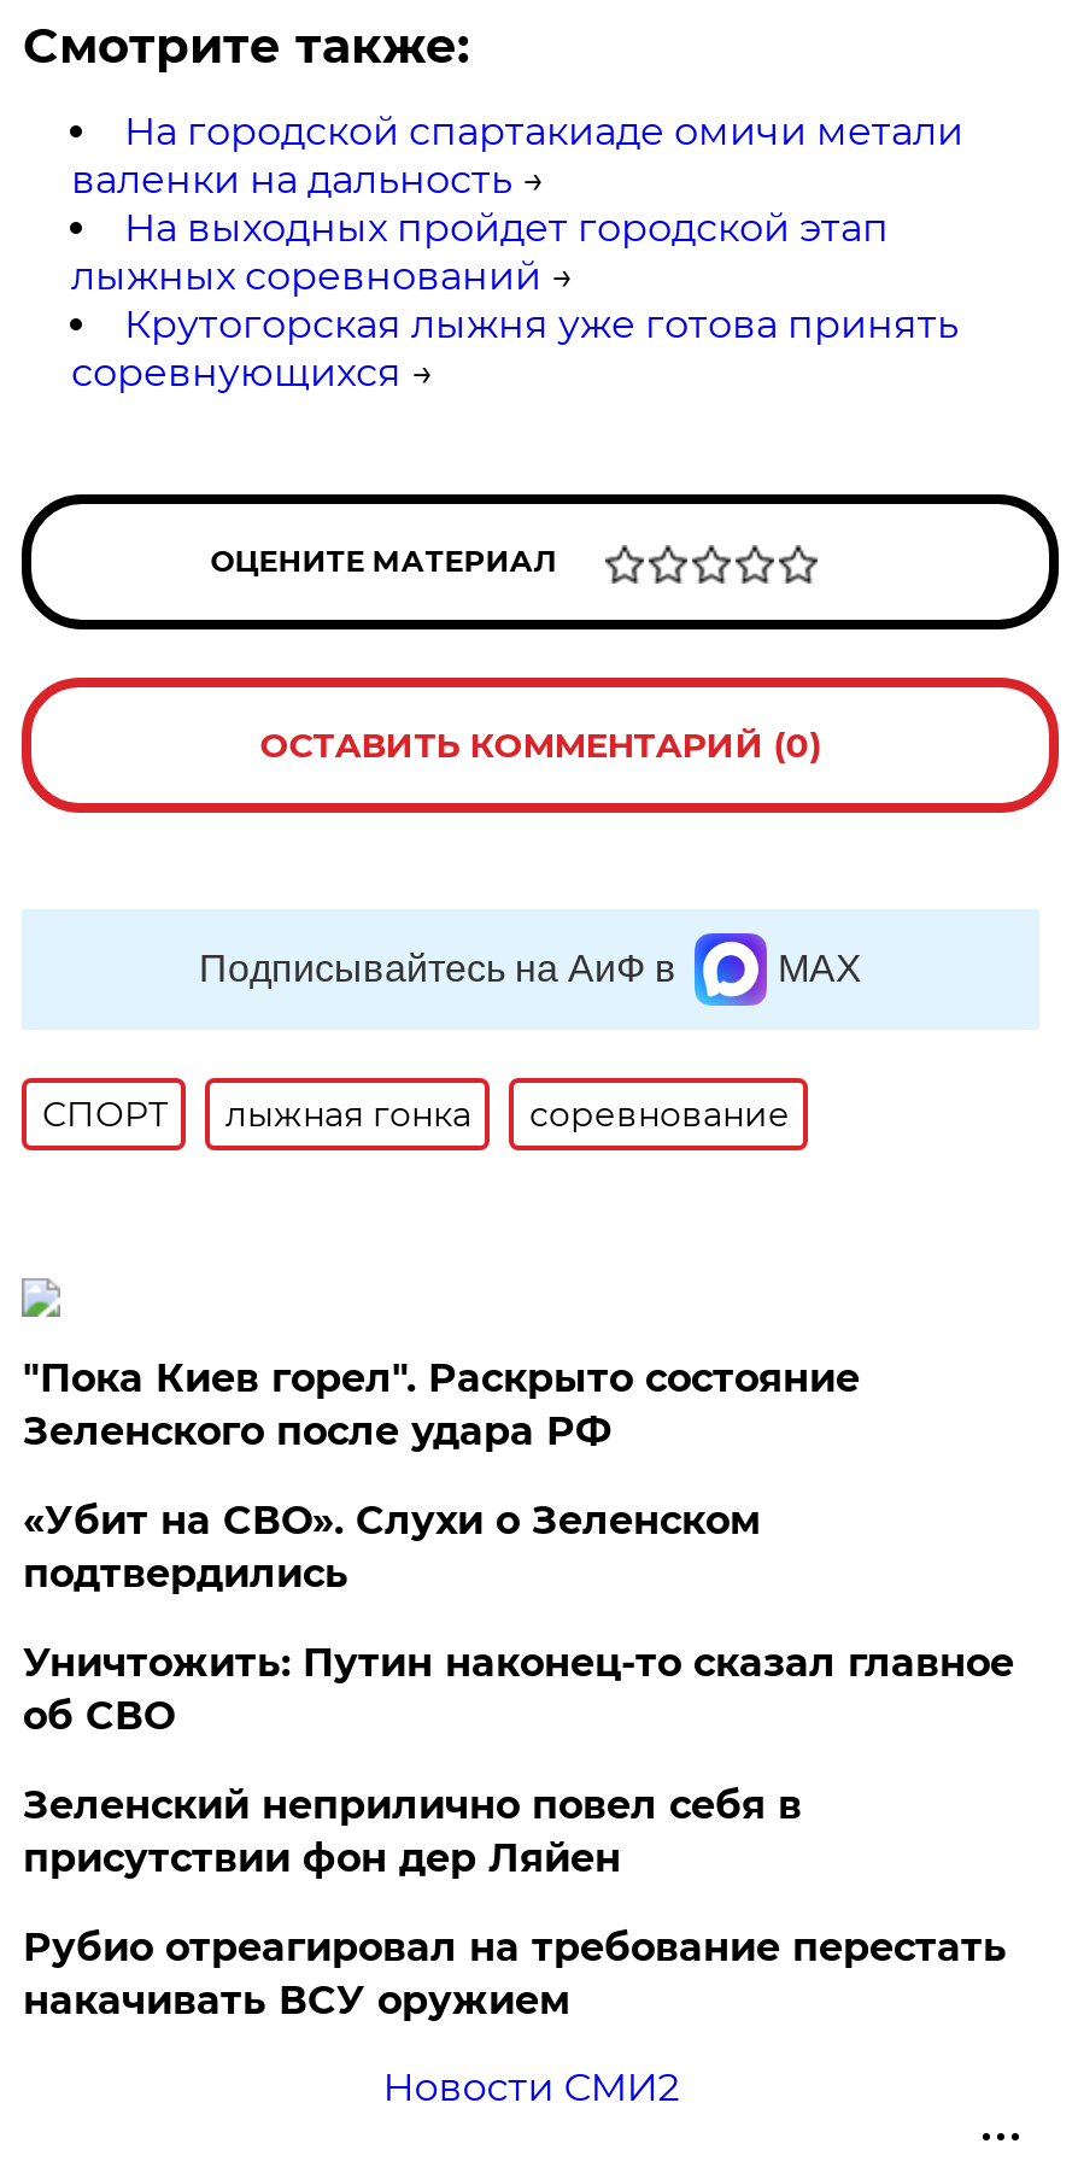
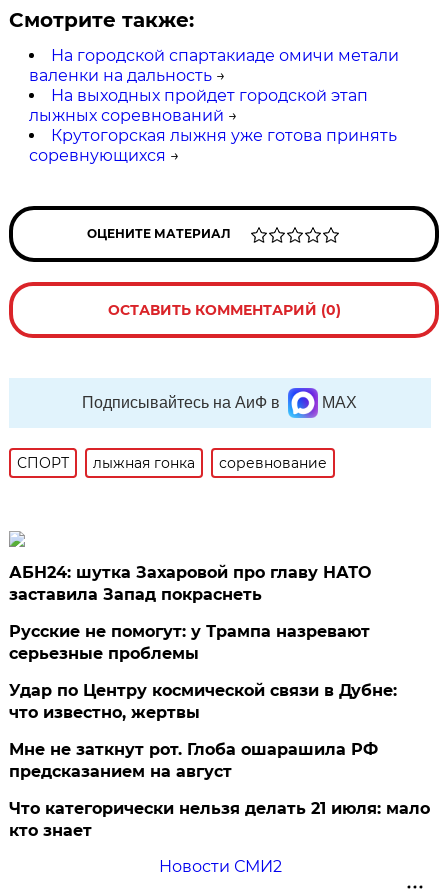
- "Пока Киев горел". Раскрыто состояние
- Зеленского после удара РФ
+ АБН24: шутка Захаровой про главу НАТО
+ заставила Запад покраснеть

- «Убит на СВО». Слухи о Зеленском
- подтвердились
+ Русские не помогут: у Трампа назревают
+ серьезные проблемы

- Уничтожить: Путин наконец-то сказал главное
- об СВО
+ Удар по Центру космической связи в Дубне:
+ что известно, жертвы

- Зеленский неприлично повел cебя в
- присутствии фон дер Ляйен
+ Мне не заткнут рот. Глоба ошарашила РФ
+ предсказанием на август

- Рубио отреагировал на требование перестать
- накачивать ВСУ оружием
+ Что категорически нельзя делать 21 июля: мало
+ кто знает
